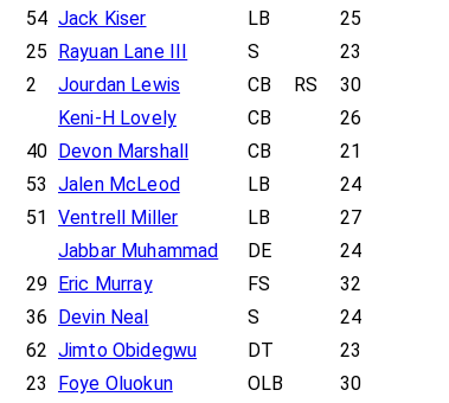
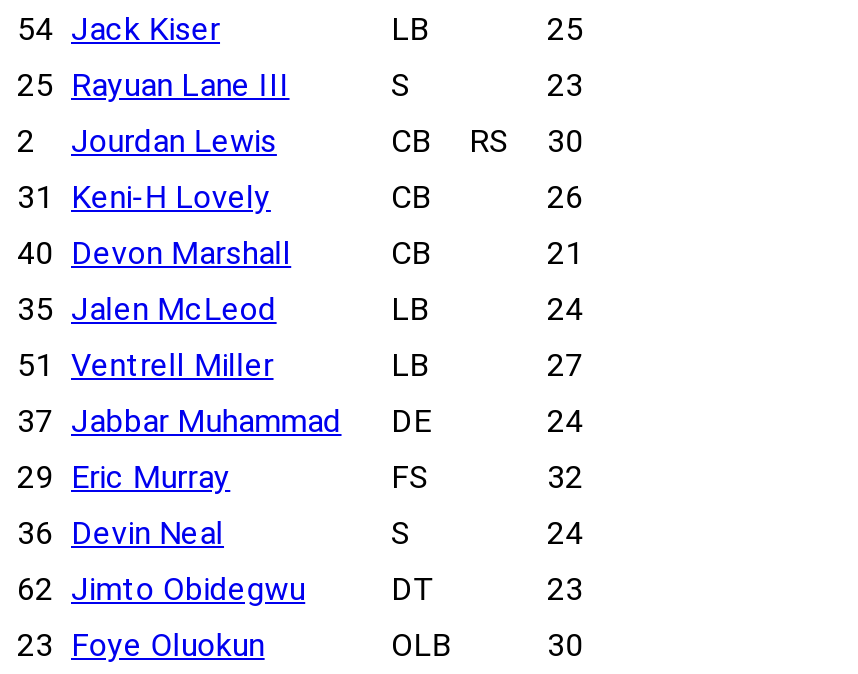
- Keni-H Lovely
+ 31 Keni-H Lovely

- 53 Jalen McLeod
+ 35 Jalen McLeod

- Jabbar Muhammad
+ 37 Jabbar Muhammad
